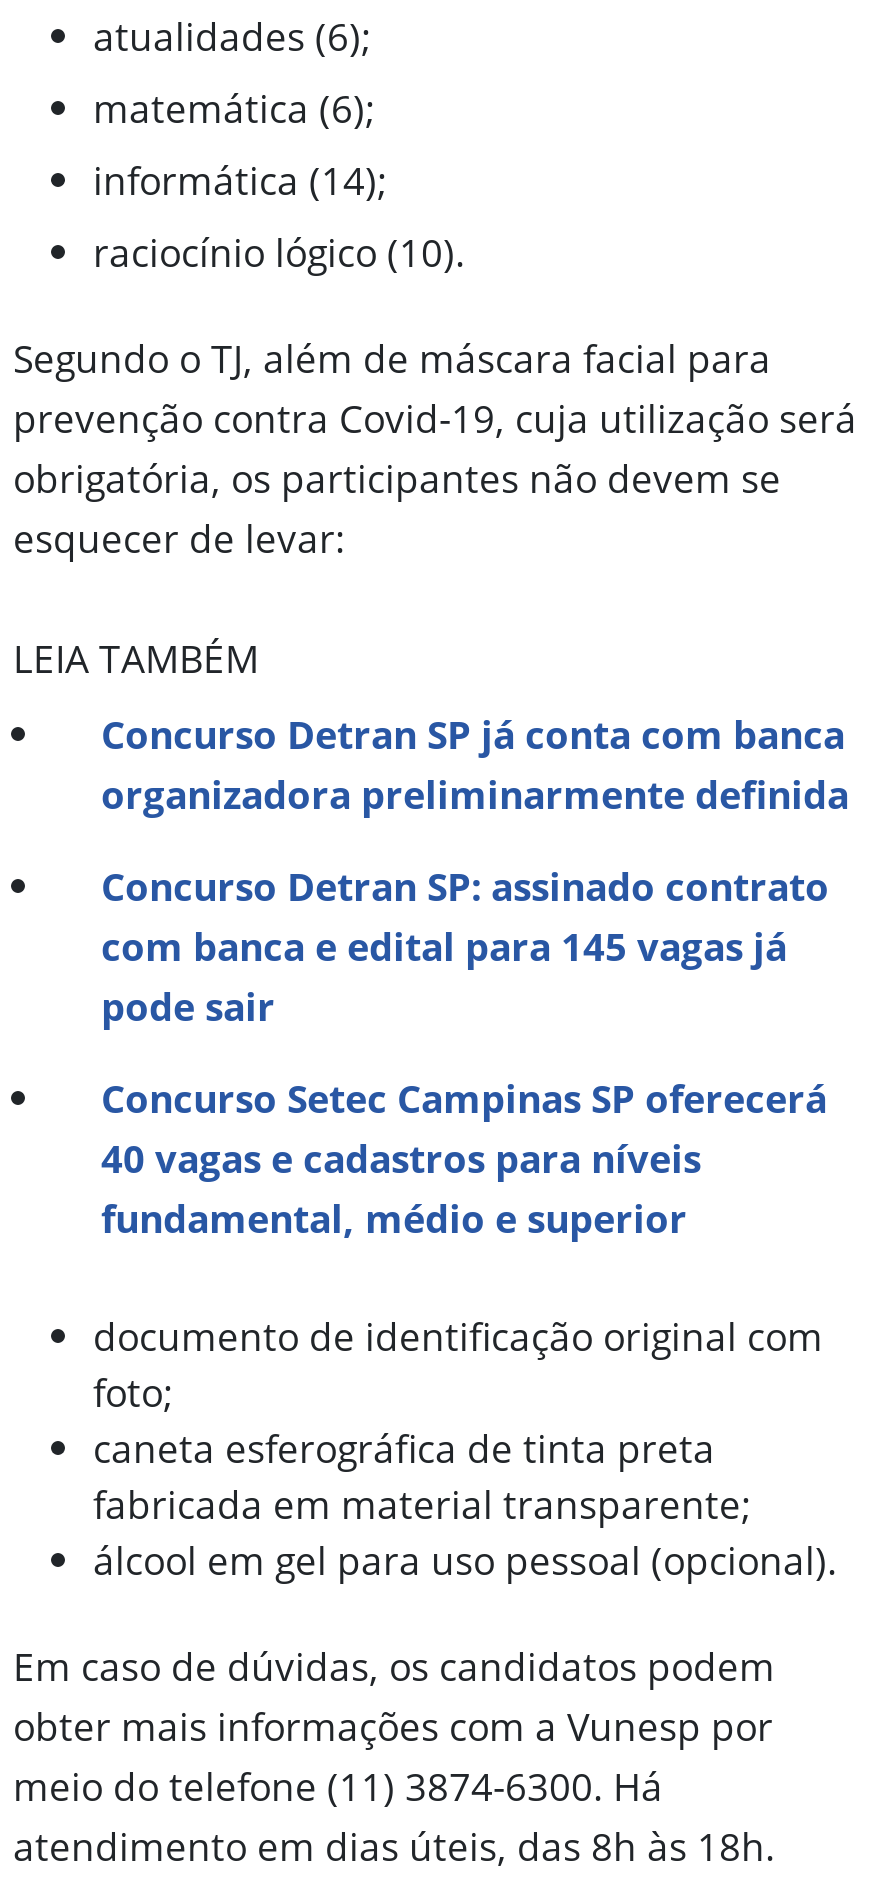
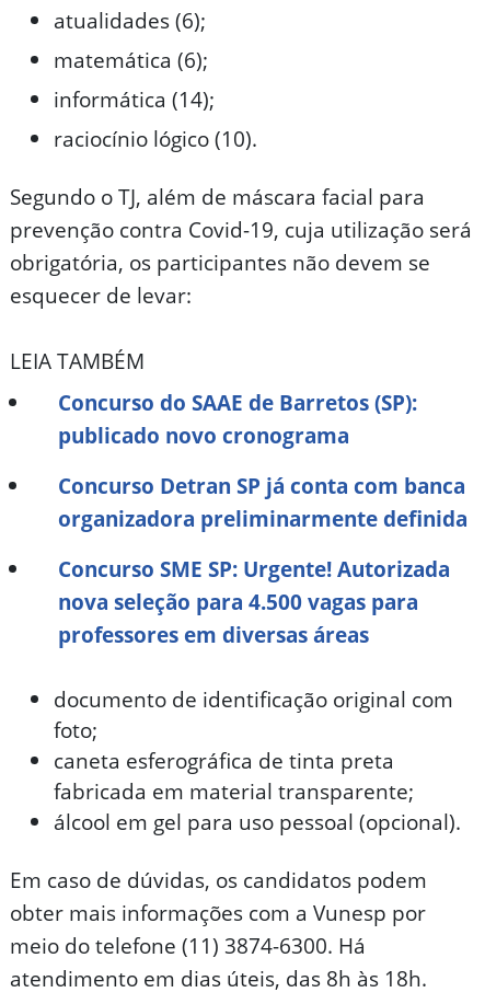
+ Concurso do SAAE de Barretos (SP):
+ publicado novo cronograma

moved down: Concurso Detran SP já conta com banca | organizadora preliminarmente definida

- Concurso Detran SP: assinado contrato
- com banca e edital para 145 vagas já
- pode sair
- Concurso Setec Campinas SP oferecerá
- 40 vagas e cadastros para níveis
- fundamental, médio e superior
+ Concurso SME SP: Urgente! Autorizada
+ nova seleção para 4.500 vagas para
+ professores em diversas áreas
